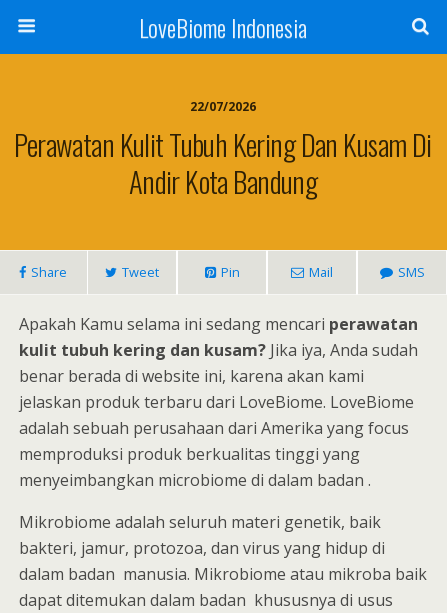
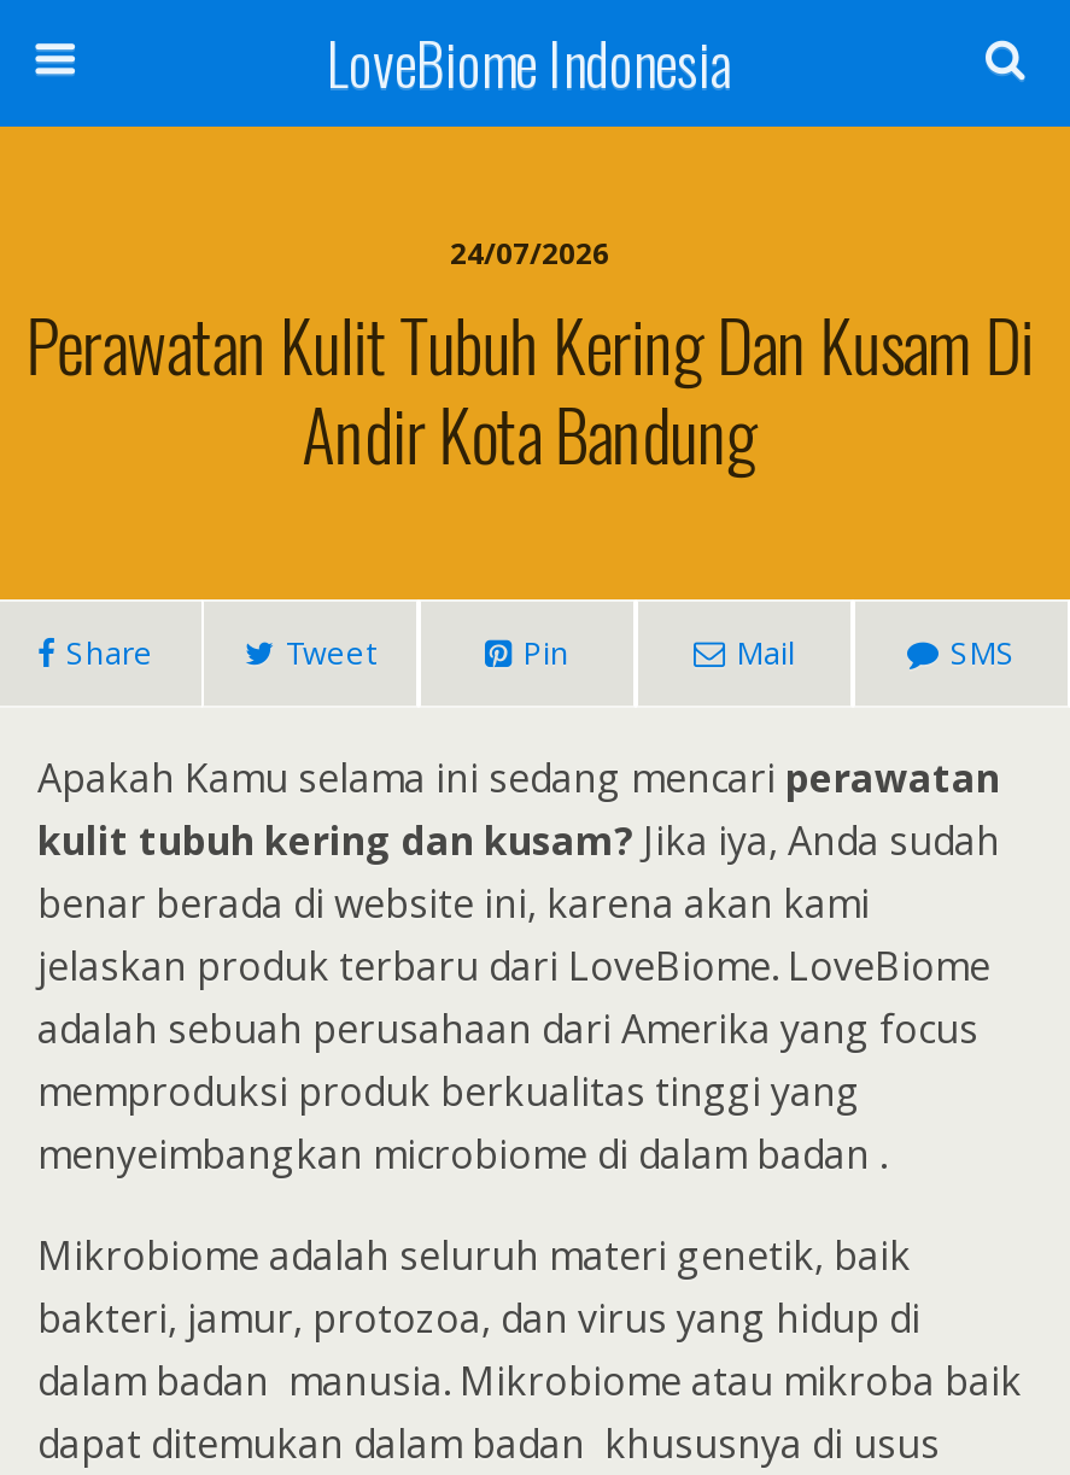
- 22/07/2026
+ 24/07/2026
